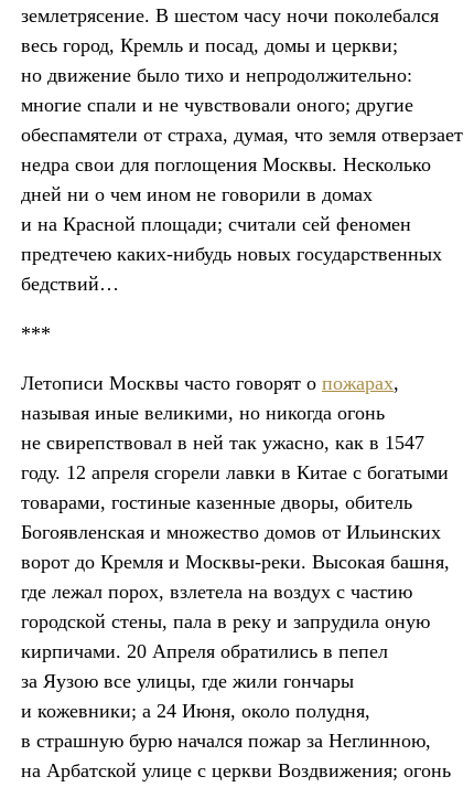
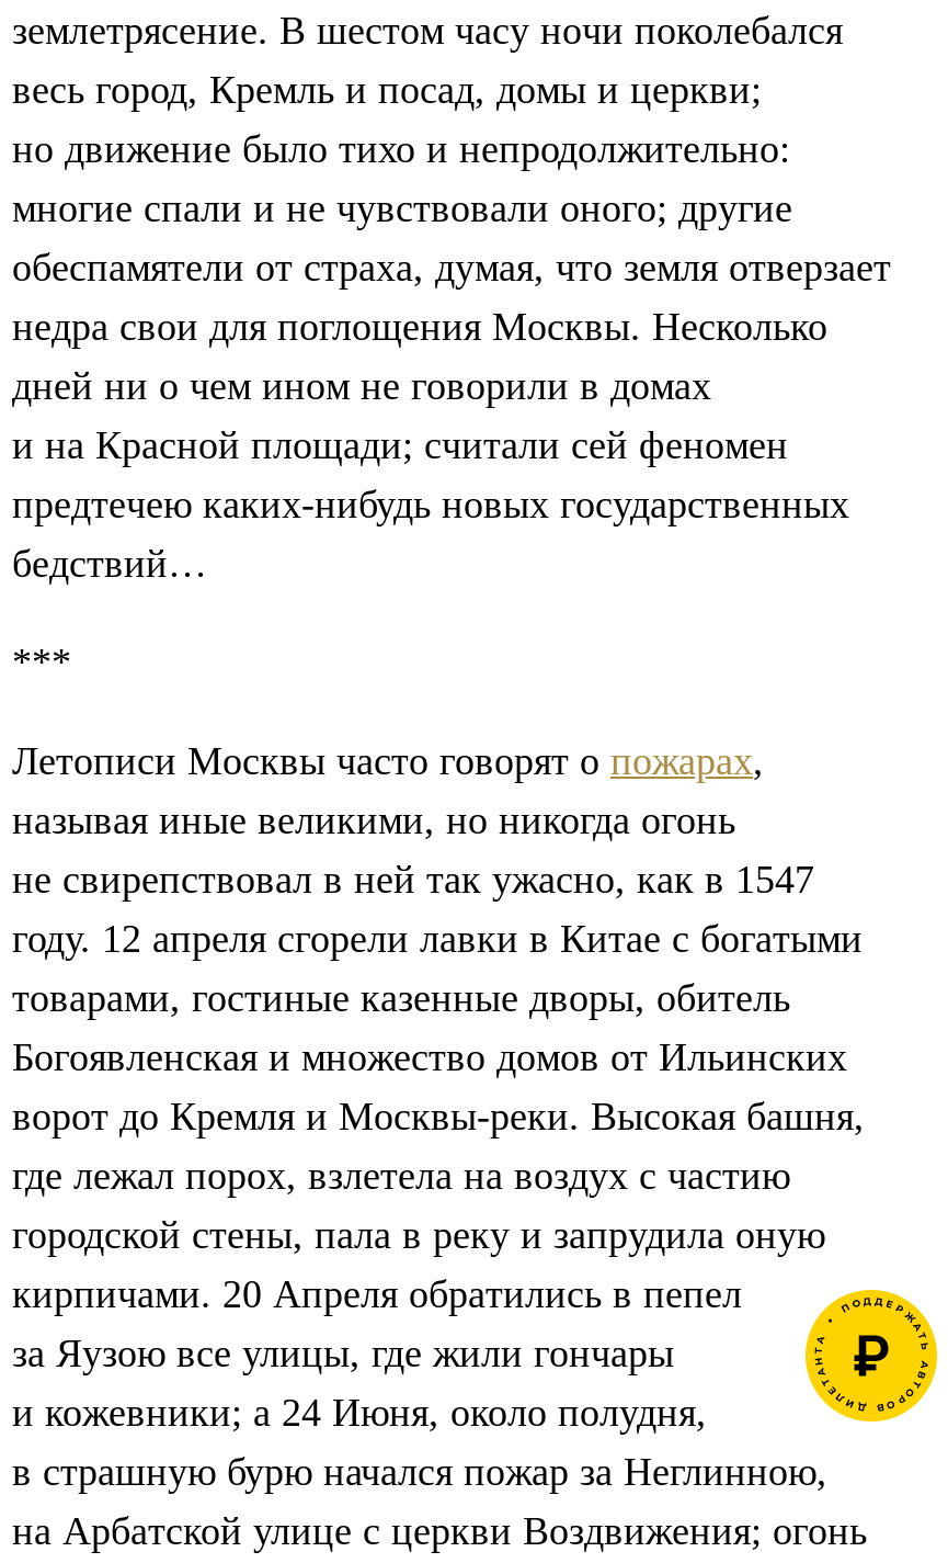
+ [image]
